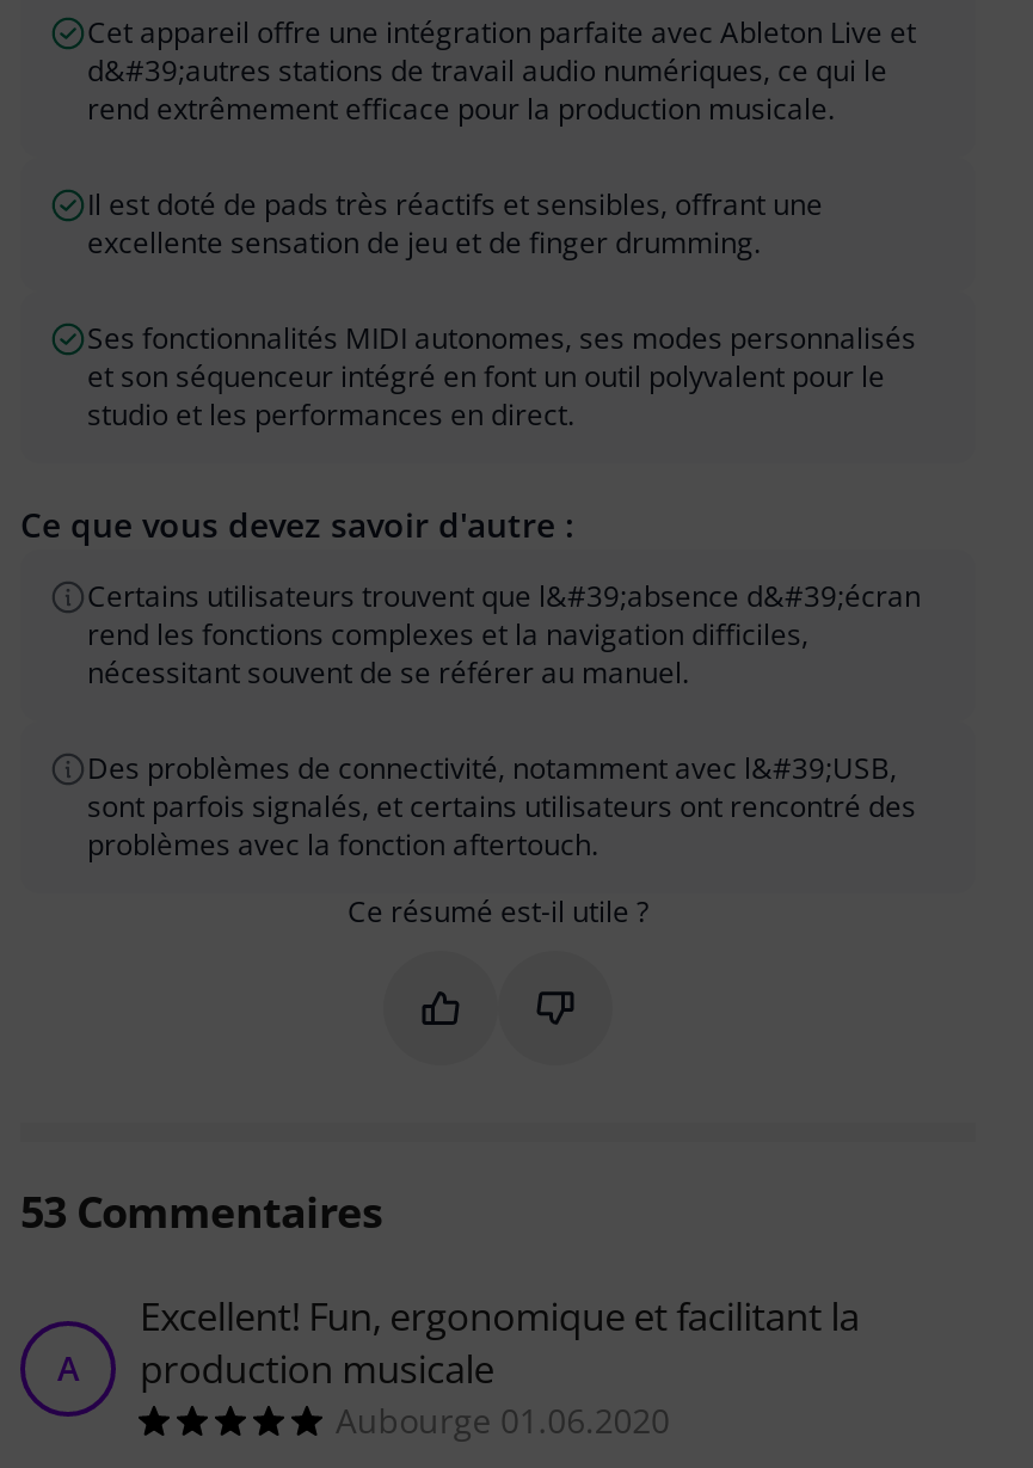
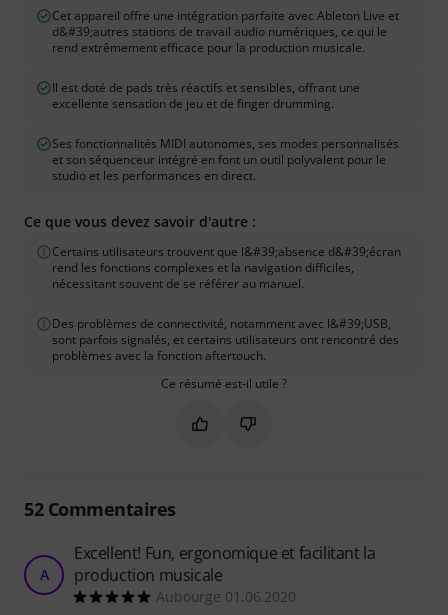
- 53 Commentaires
+ 52 Commentaires
